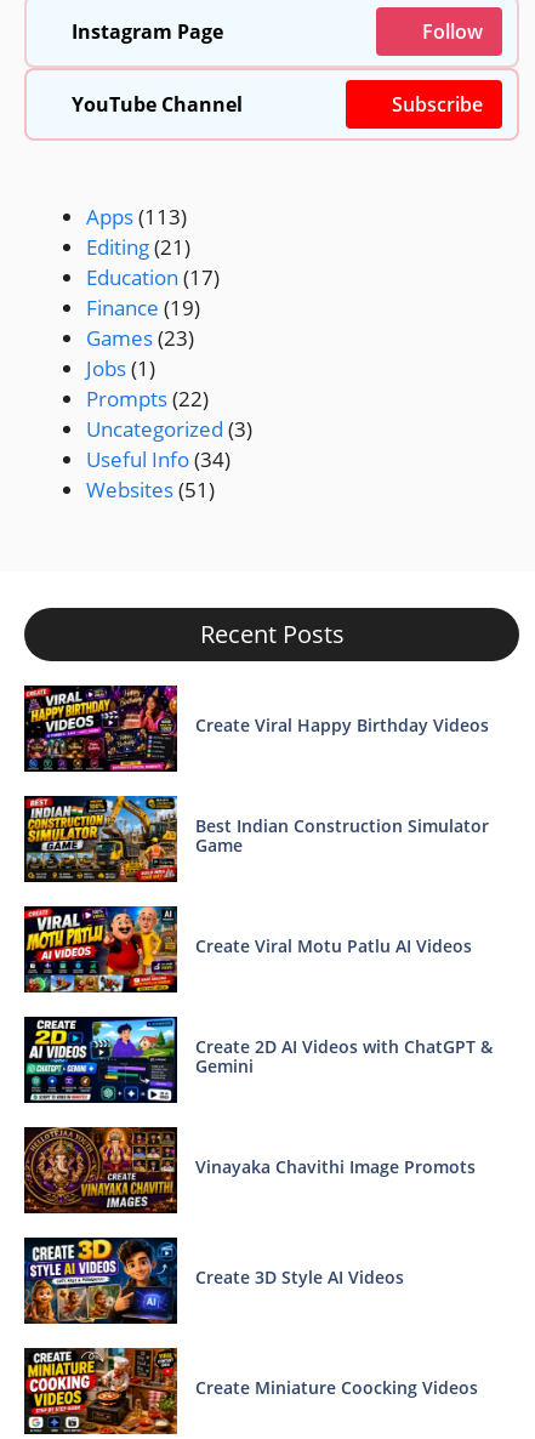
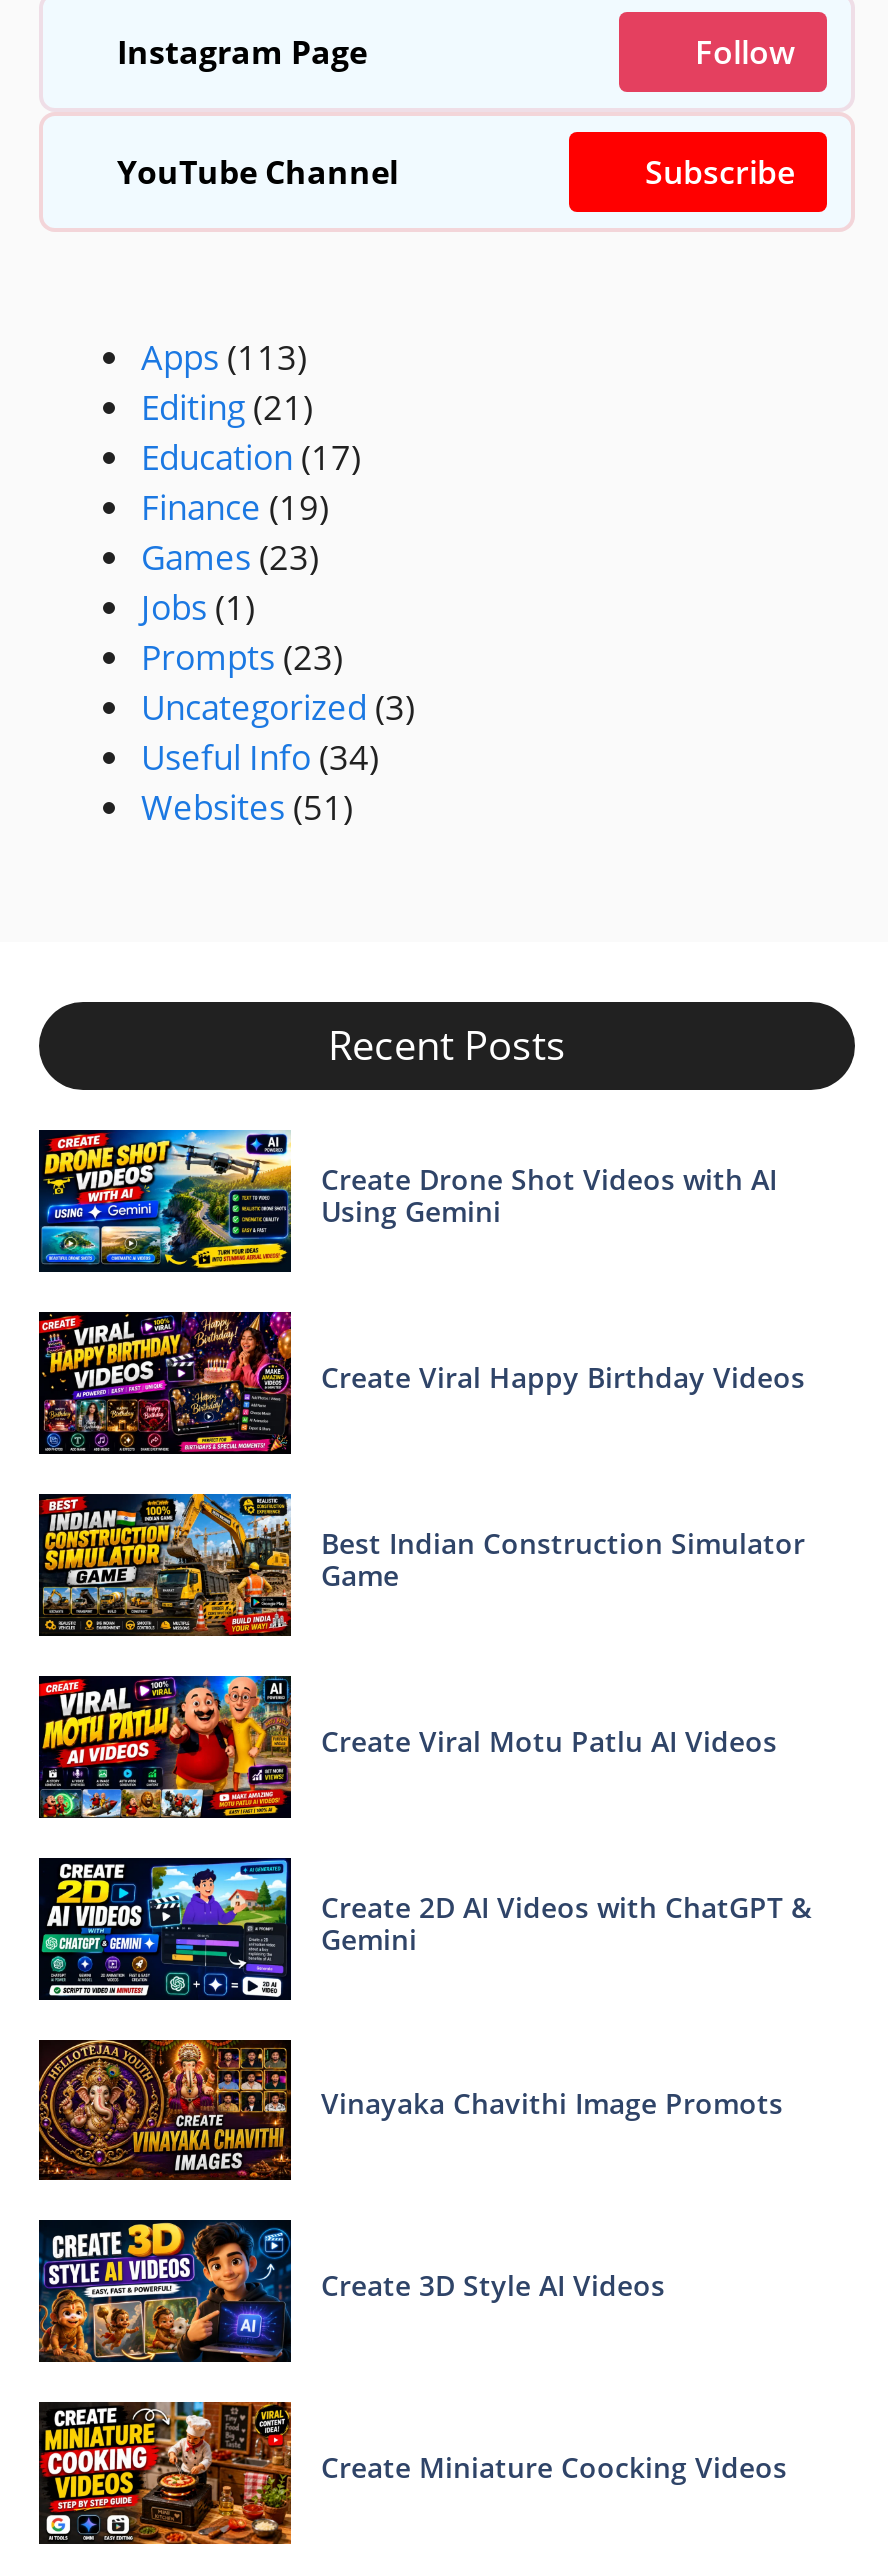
- Prompts (22)
+ Prompts (23)

+ [image]
+ Create Drone Shot Videos with AI
+ Using Gemini
